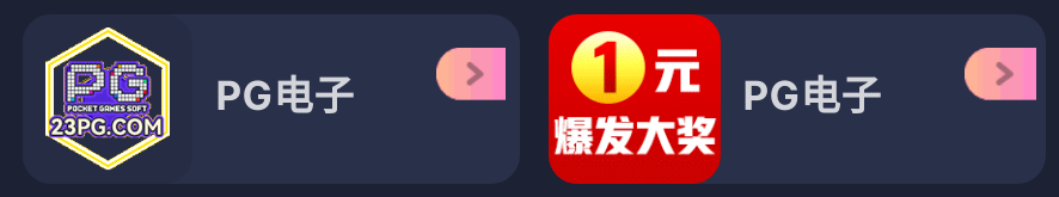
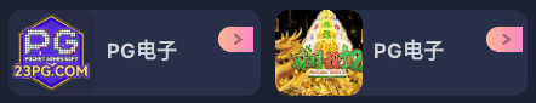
- [image]
+ [image]

- [image]
+ [image]
